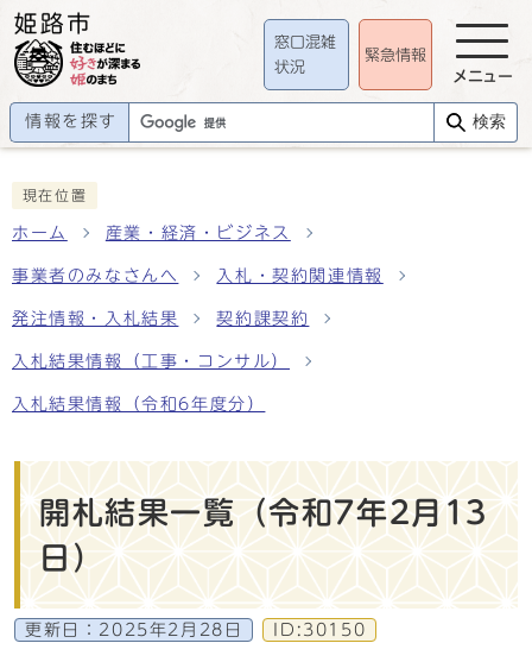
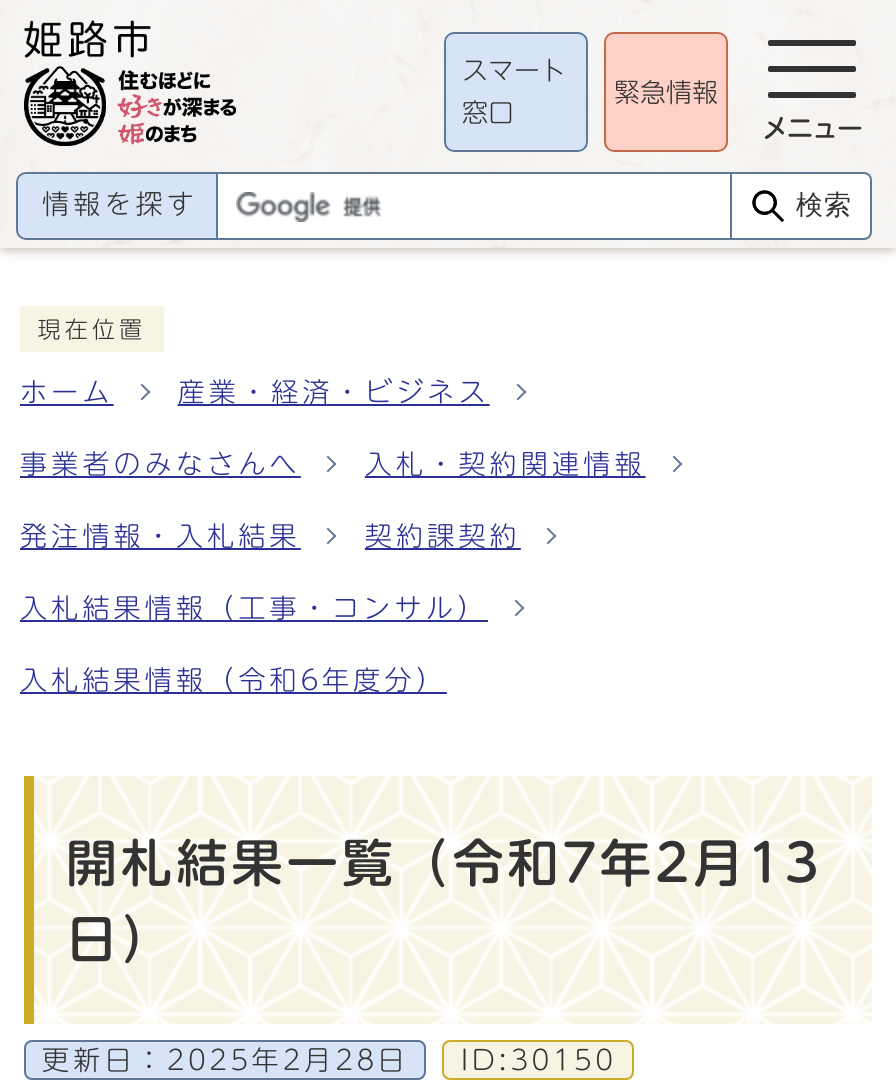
- 窓口混雑
+ スマート

- 状況
+ 窓口
